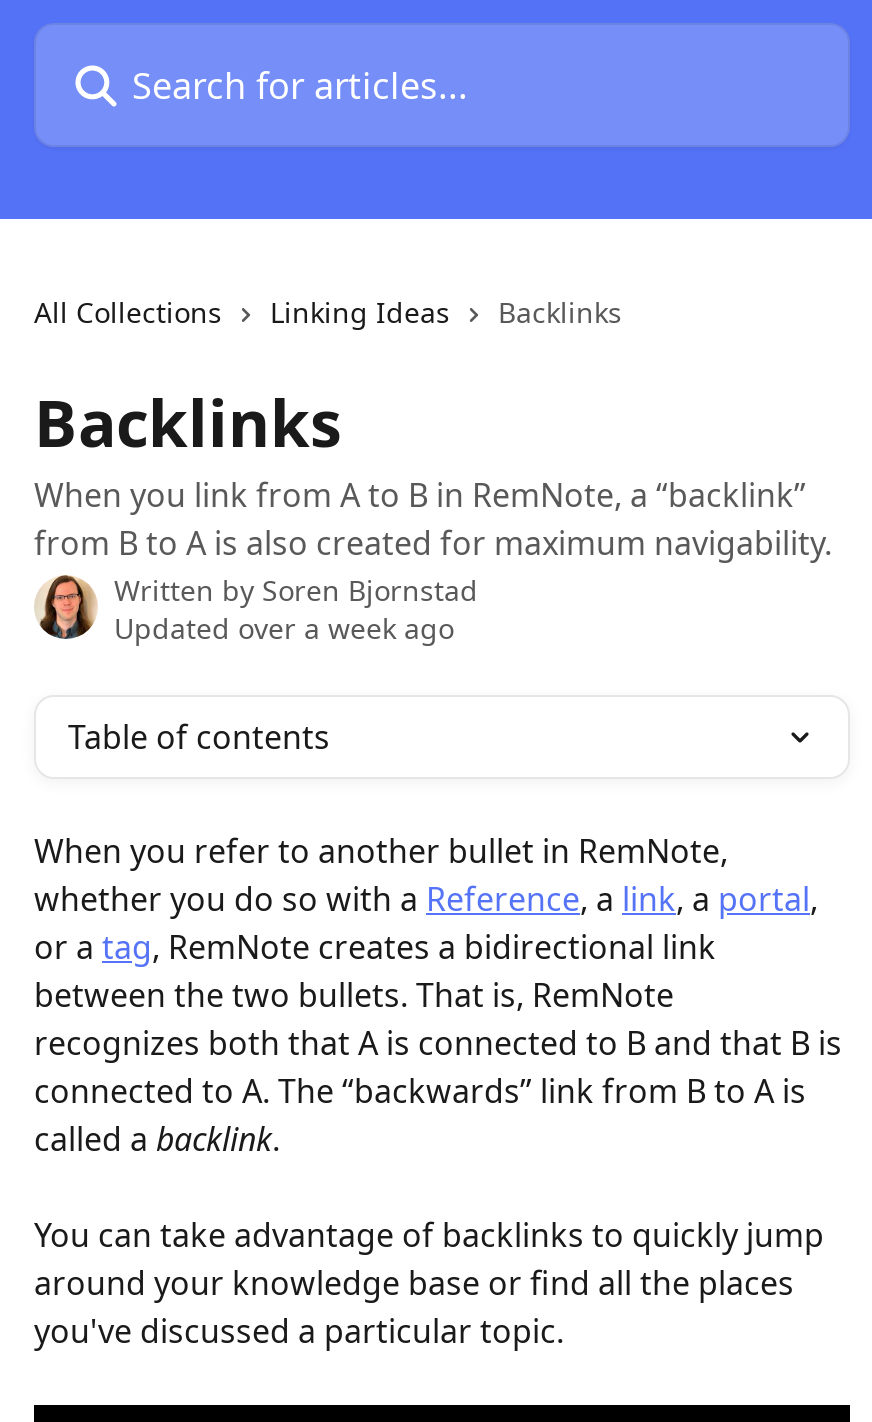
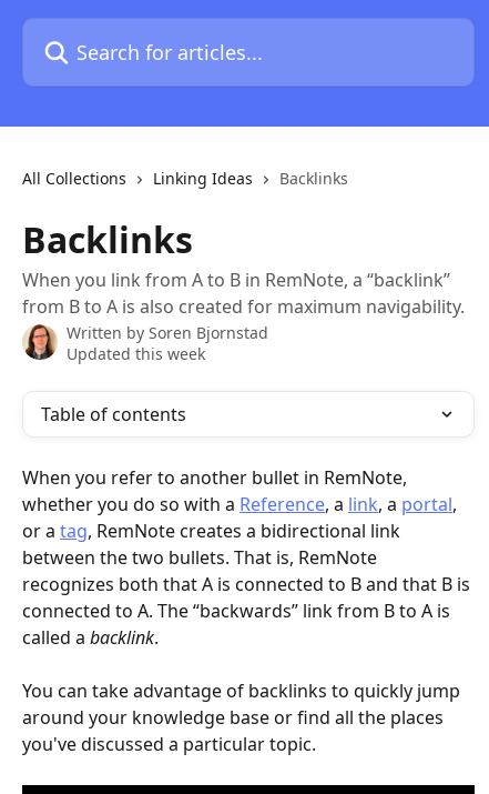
- Updated over a week ago
+ Updated this week
